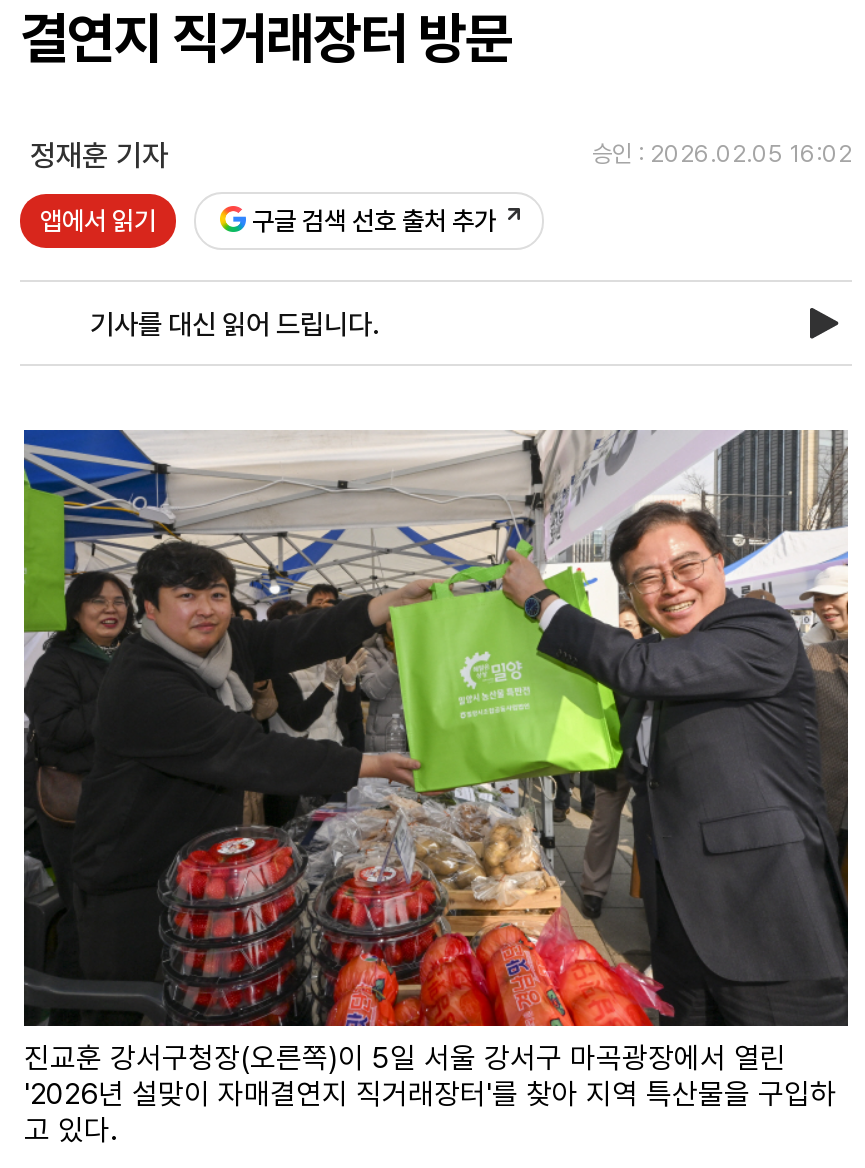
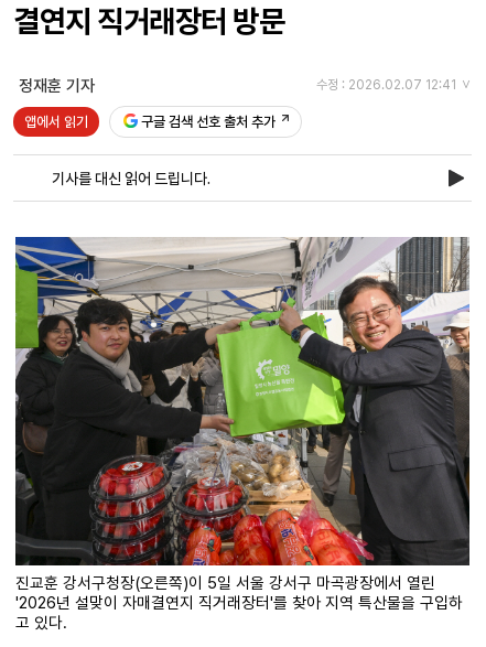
- 승인 : 2026.02.05 16:02
+ 수정 : 2026.02.07 12:41
